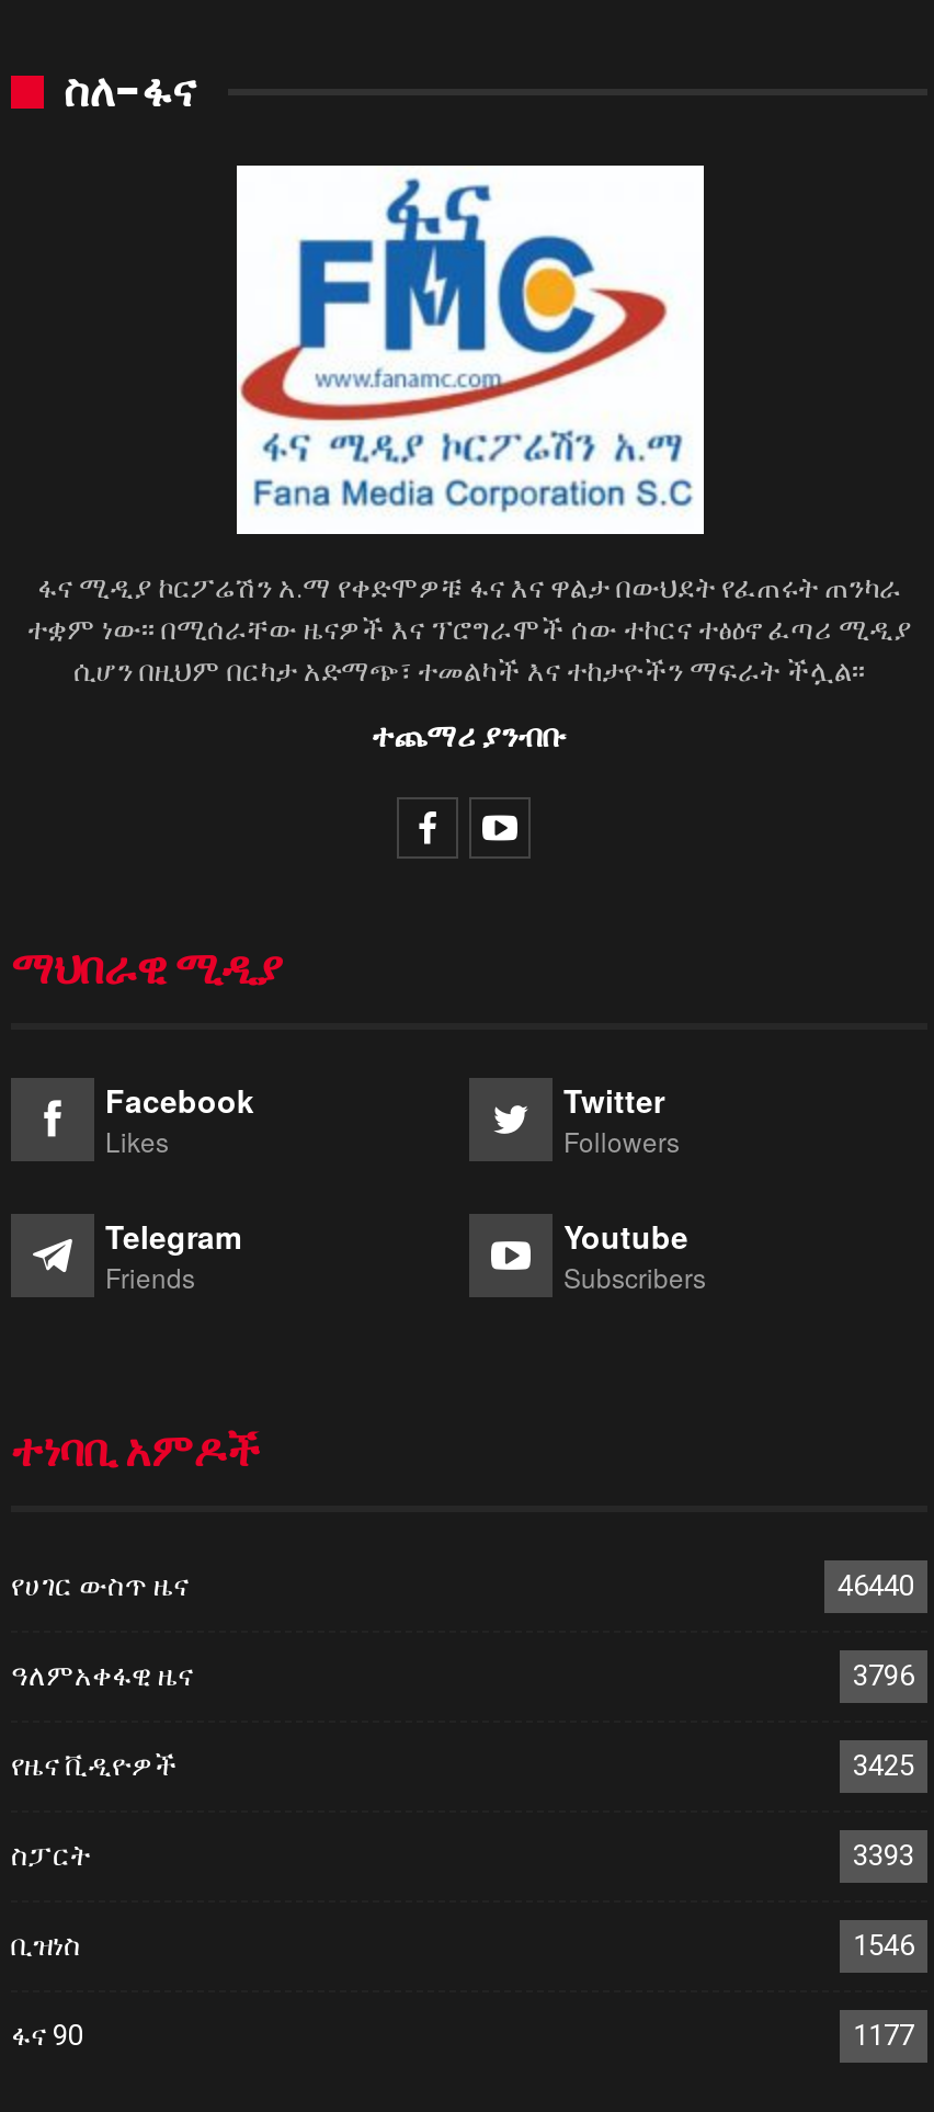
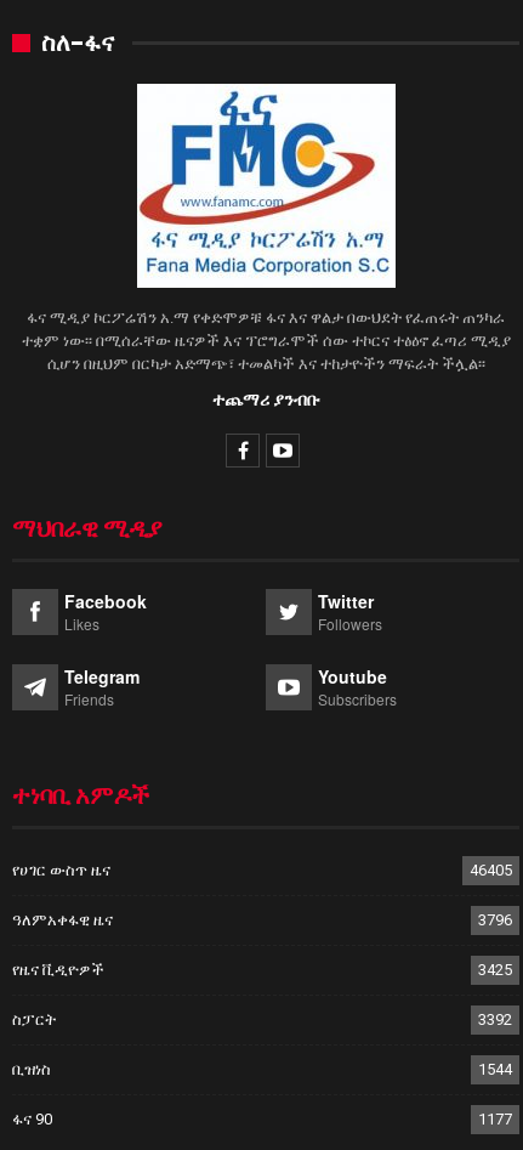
- 46440
+ 46405

- 3393
+ 3392

- 1546
+ 1544
